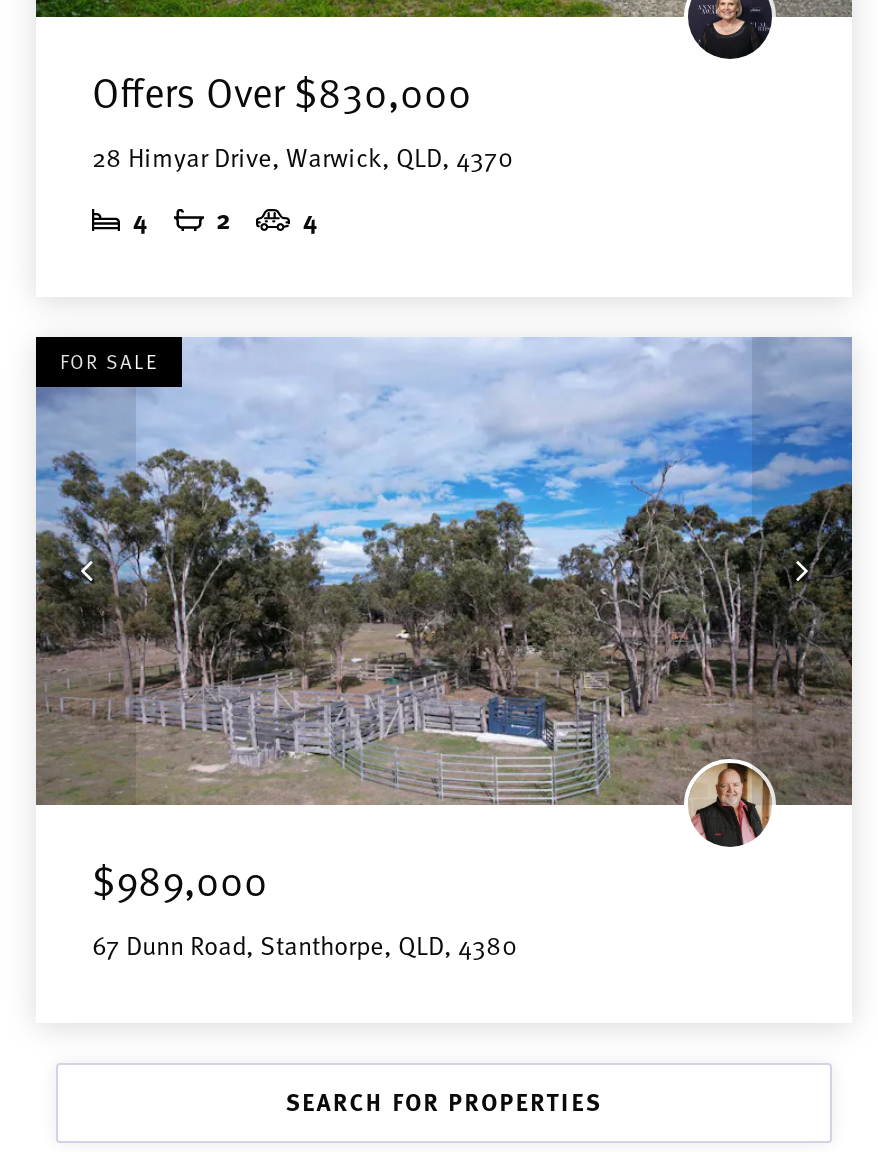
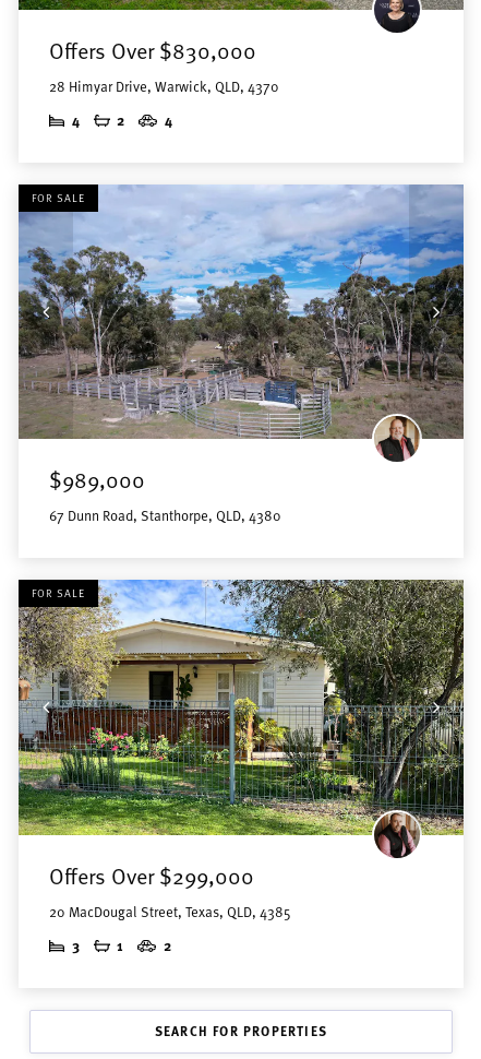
+ [image]
+ FOR SALE

+ Offers Over $299,000
+ 20 MacDougal Street, Texas, QLD, 4385
+ 3
+ 1
+ 2
